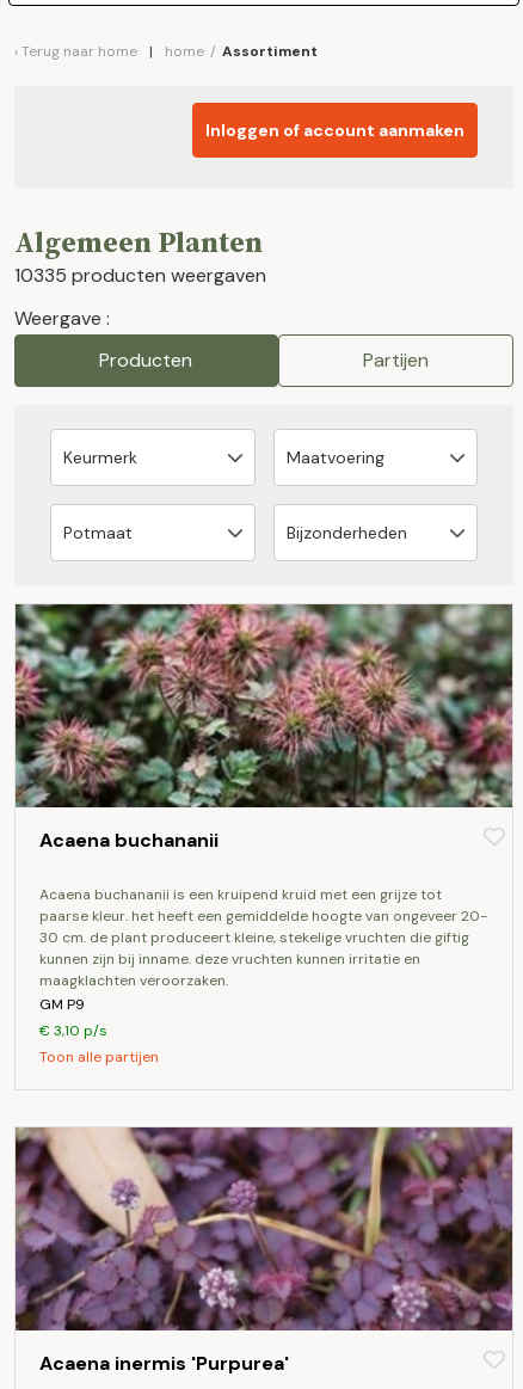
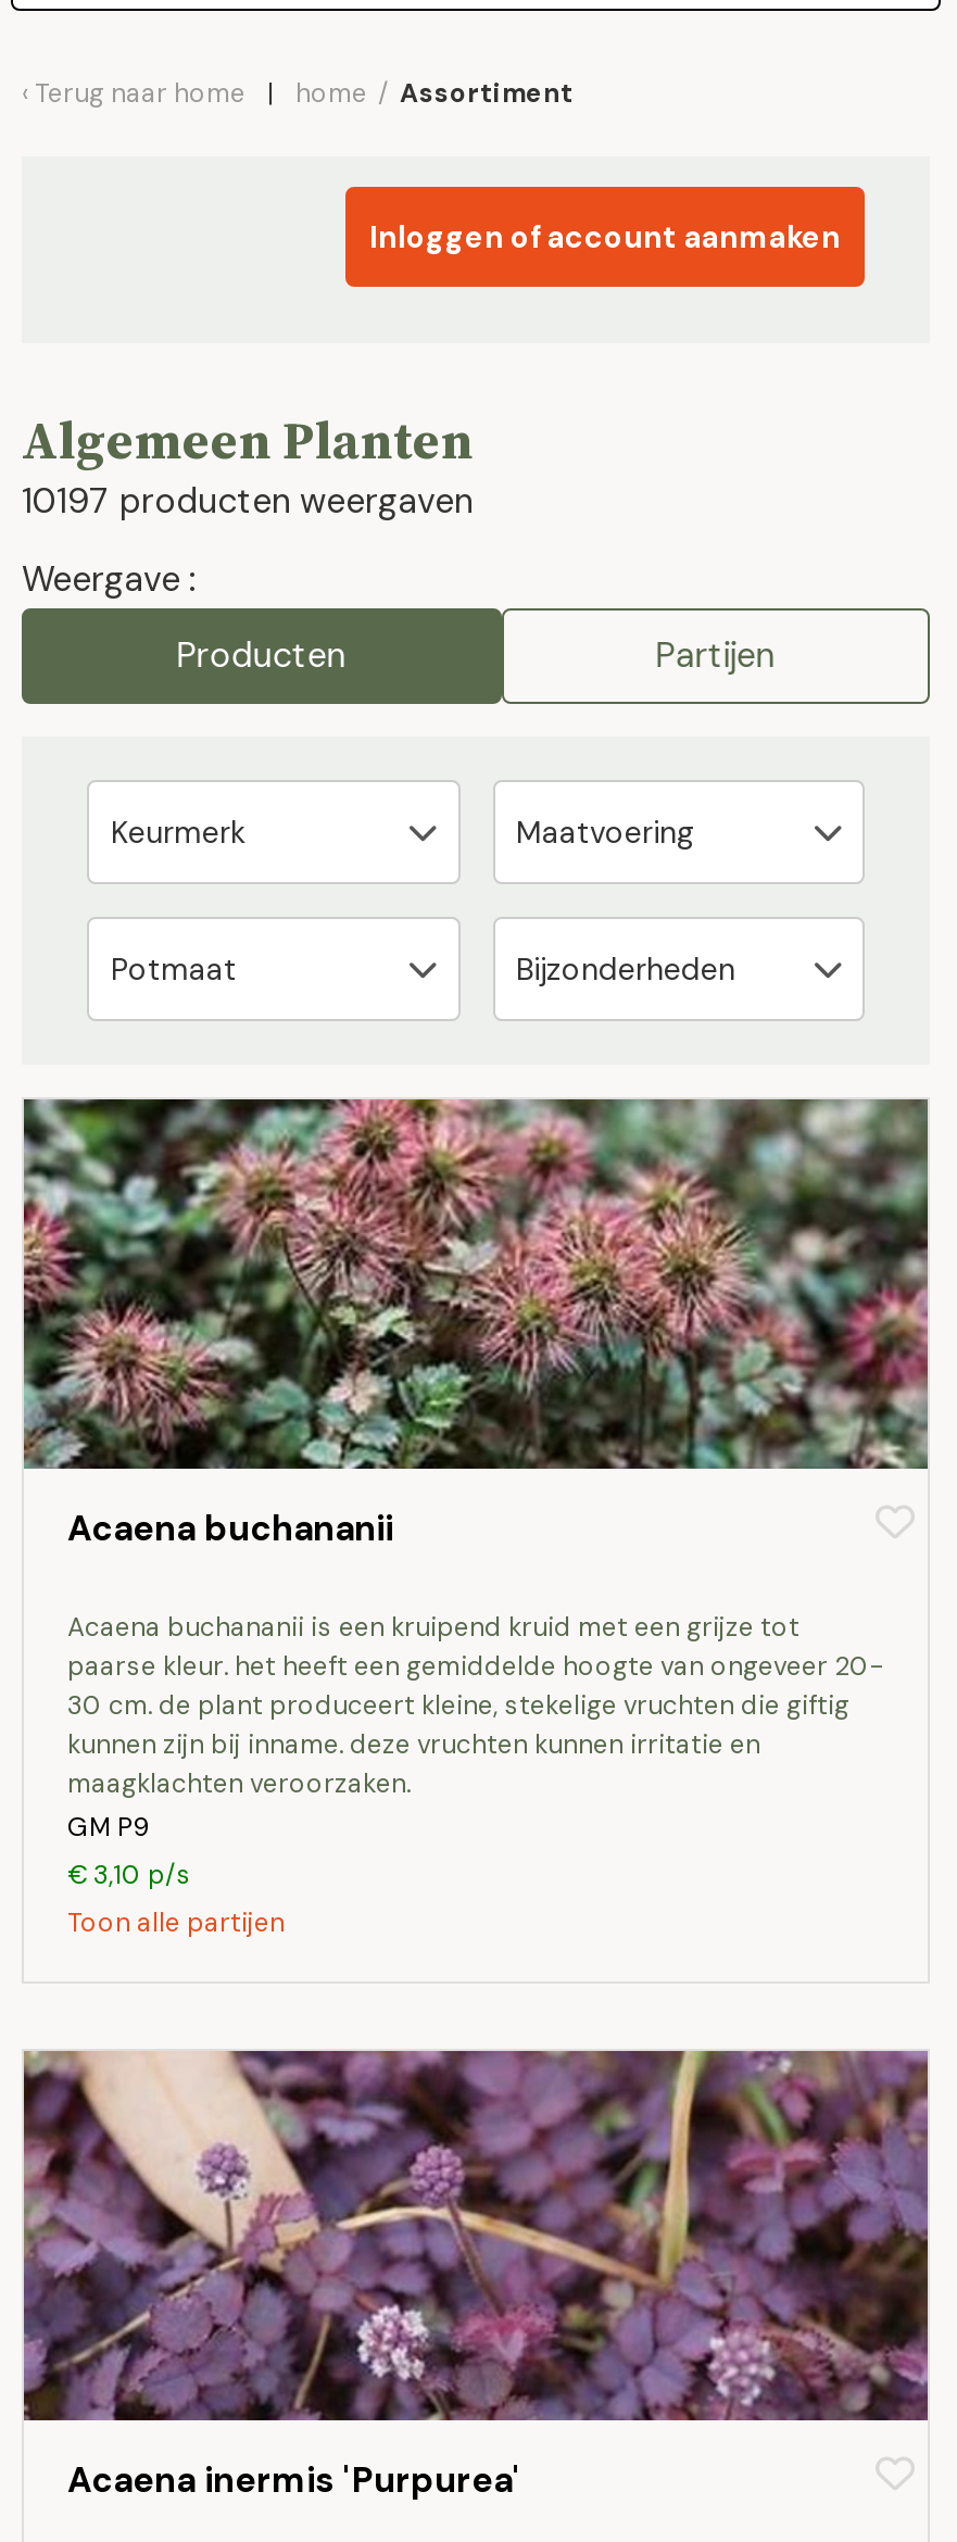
- 10335 producten weergaven
+ 10197 producten weergaven
